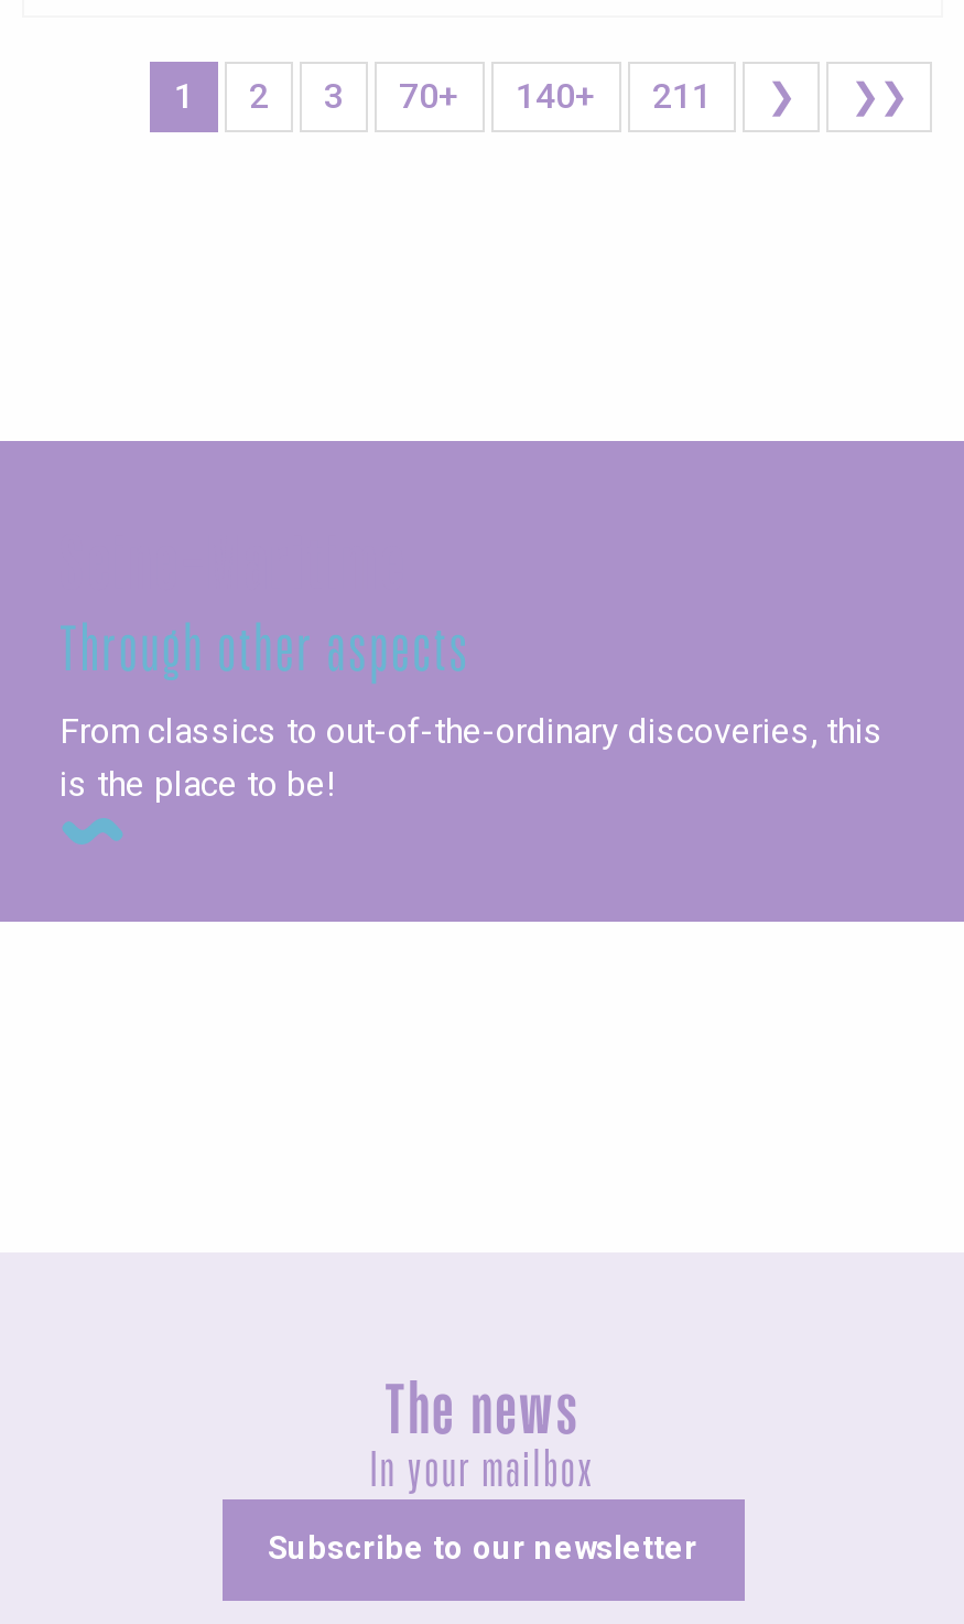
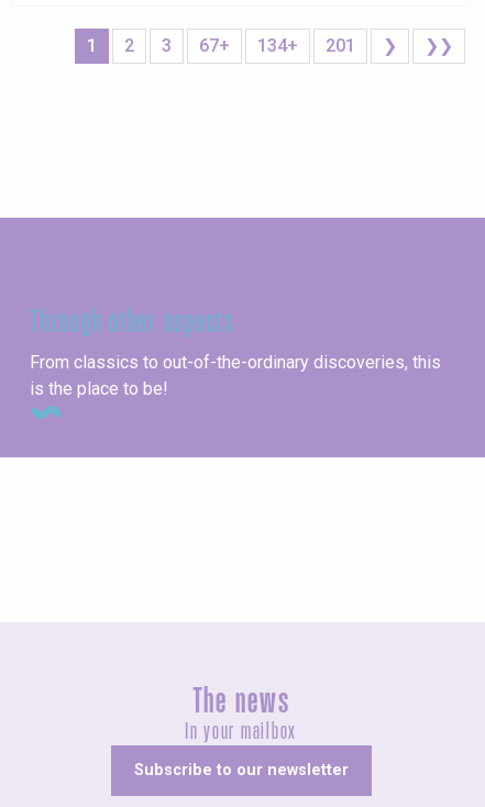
- 70+
+ 67+

- 140+
+ 134+

- 211
+ 201
